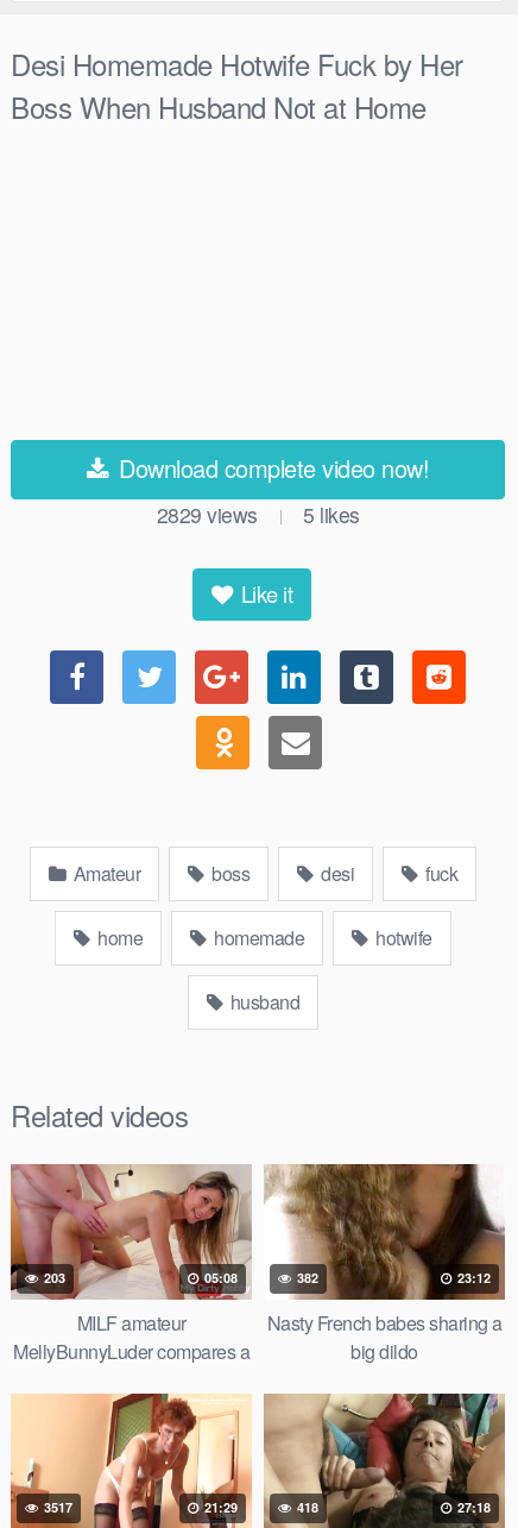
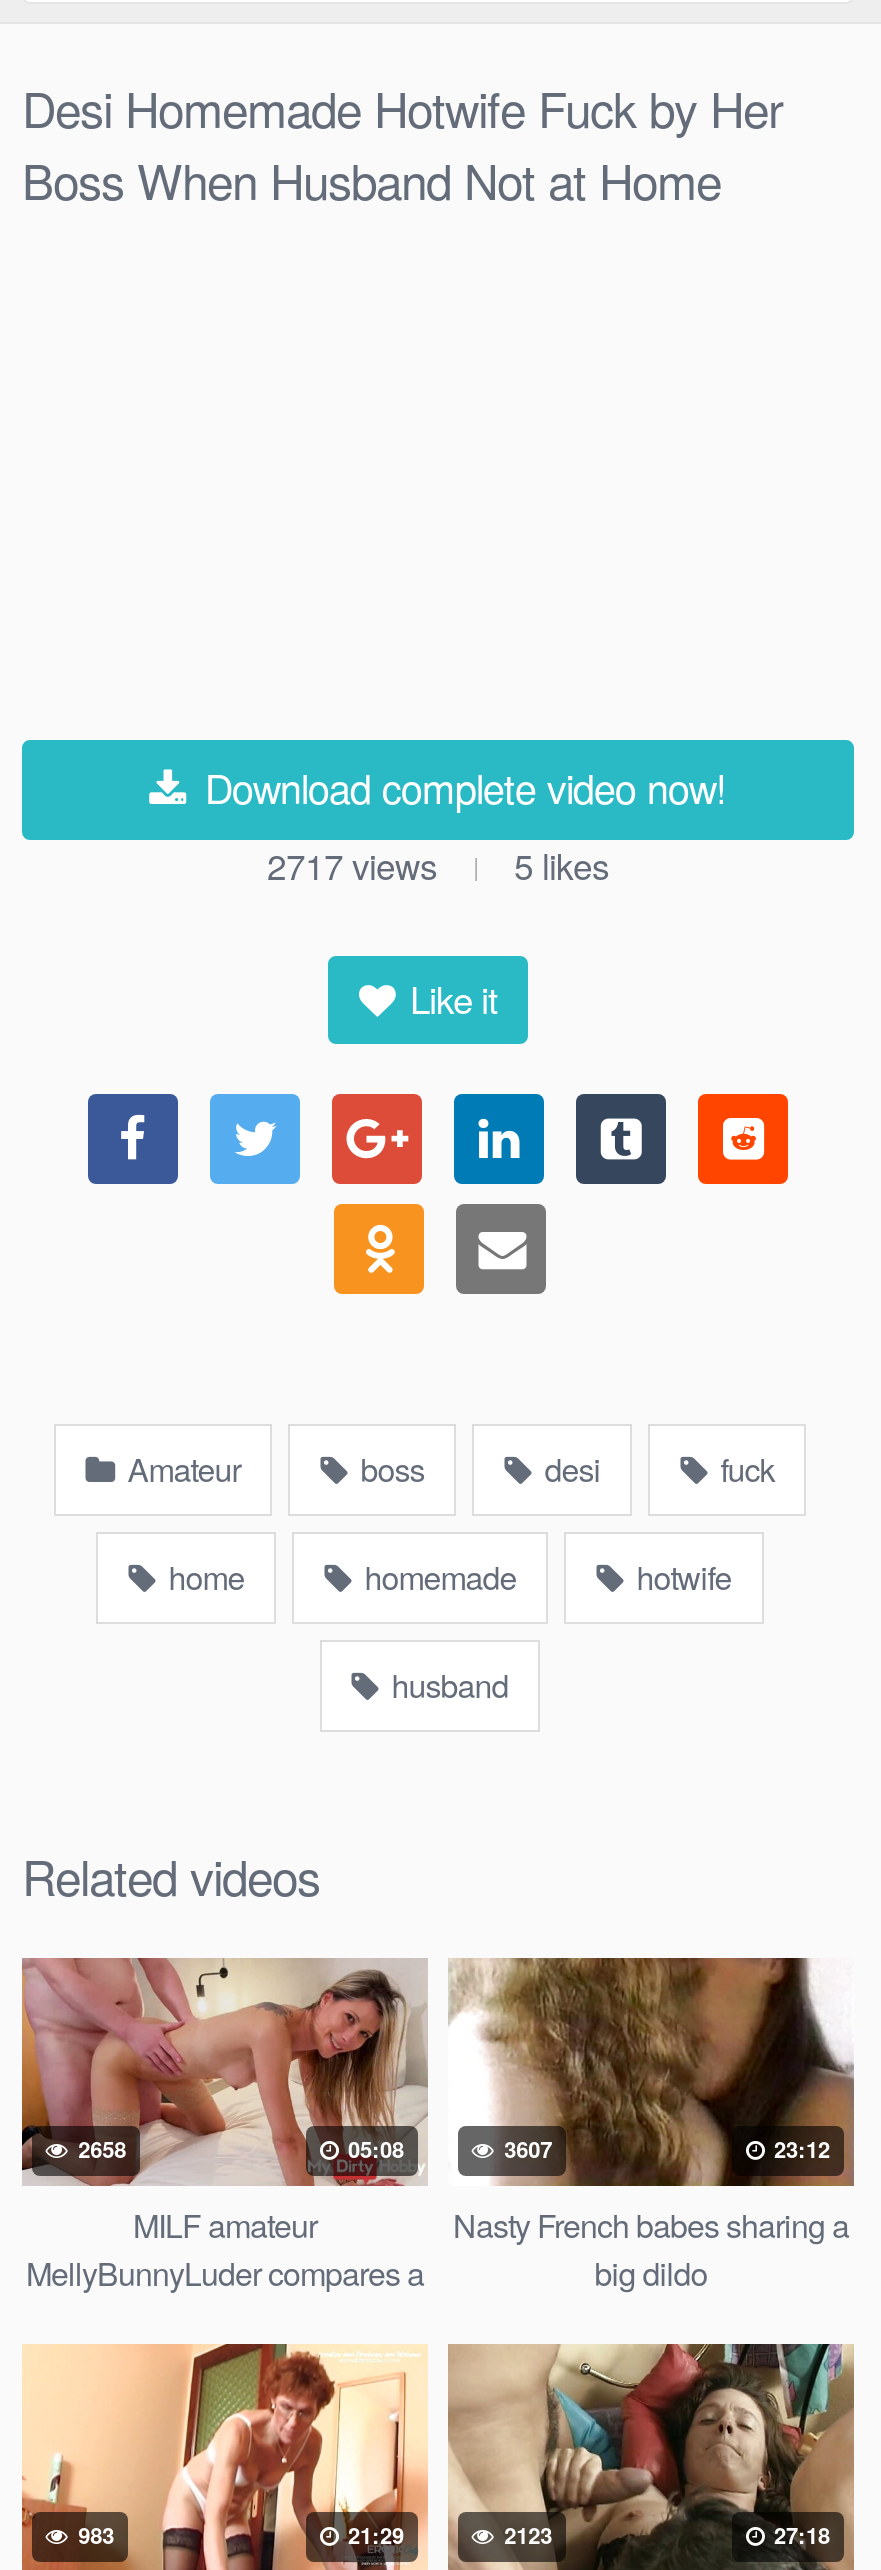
- 2829views
+ 2717views

- 203
+ 2658

- 382
+ 3607

- 3517
+ 983

- 418
+ 2123
